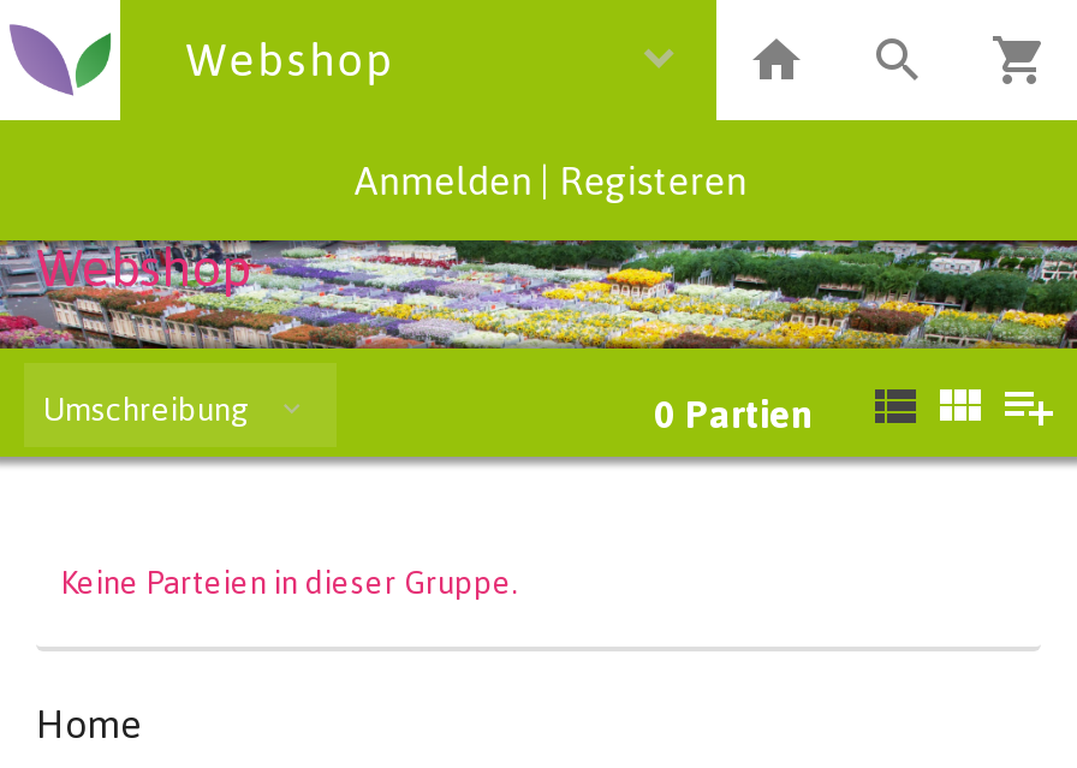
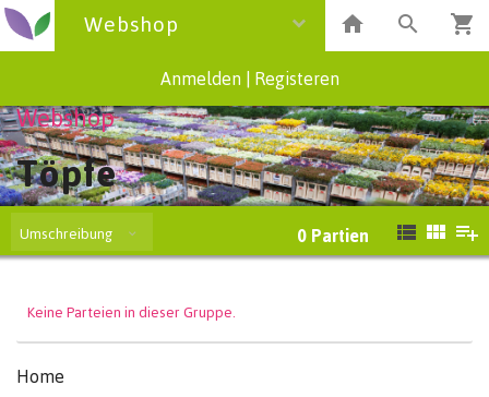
+ [image]
+ Töpfe
